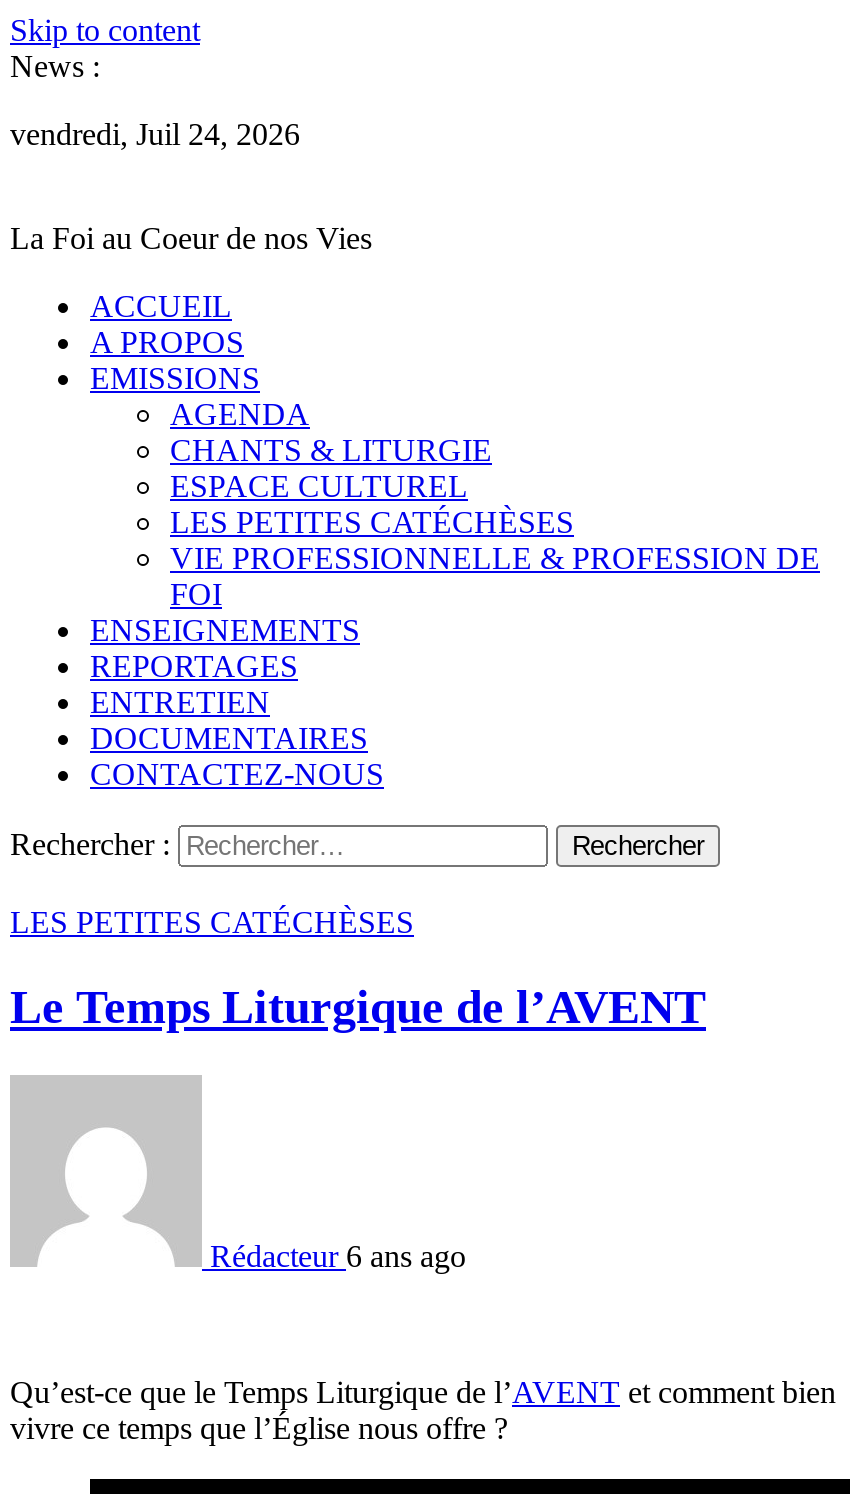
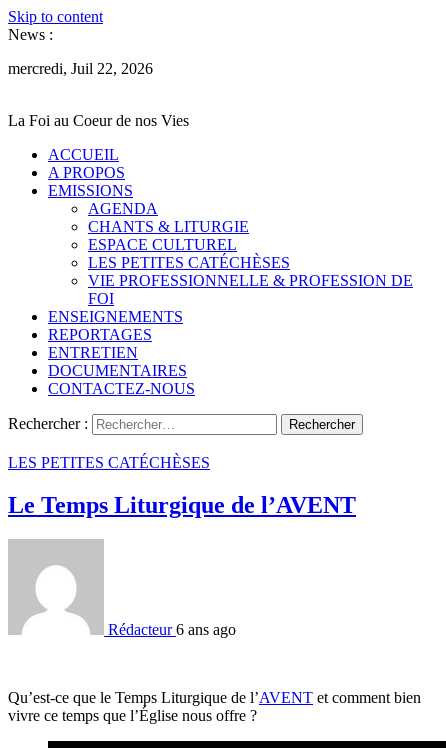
- vendredi, Juil 24, 2026
+ mercredi, Juil 22, 2026
